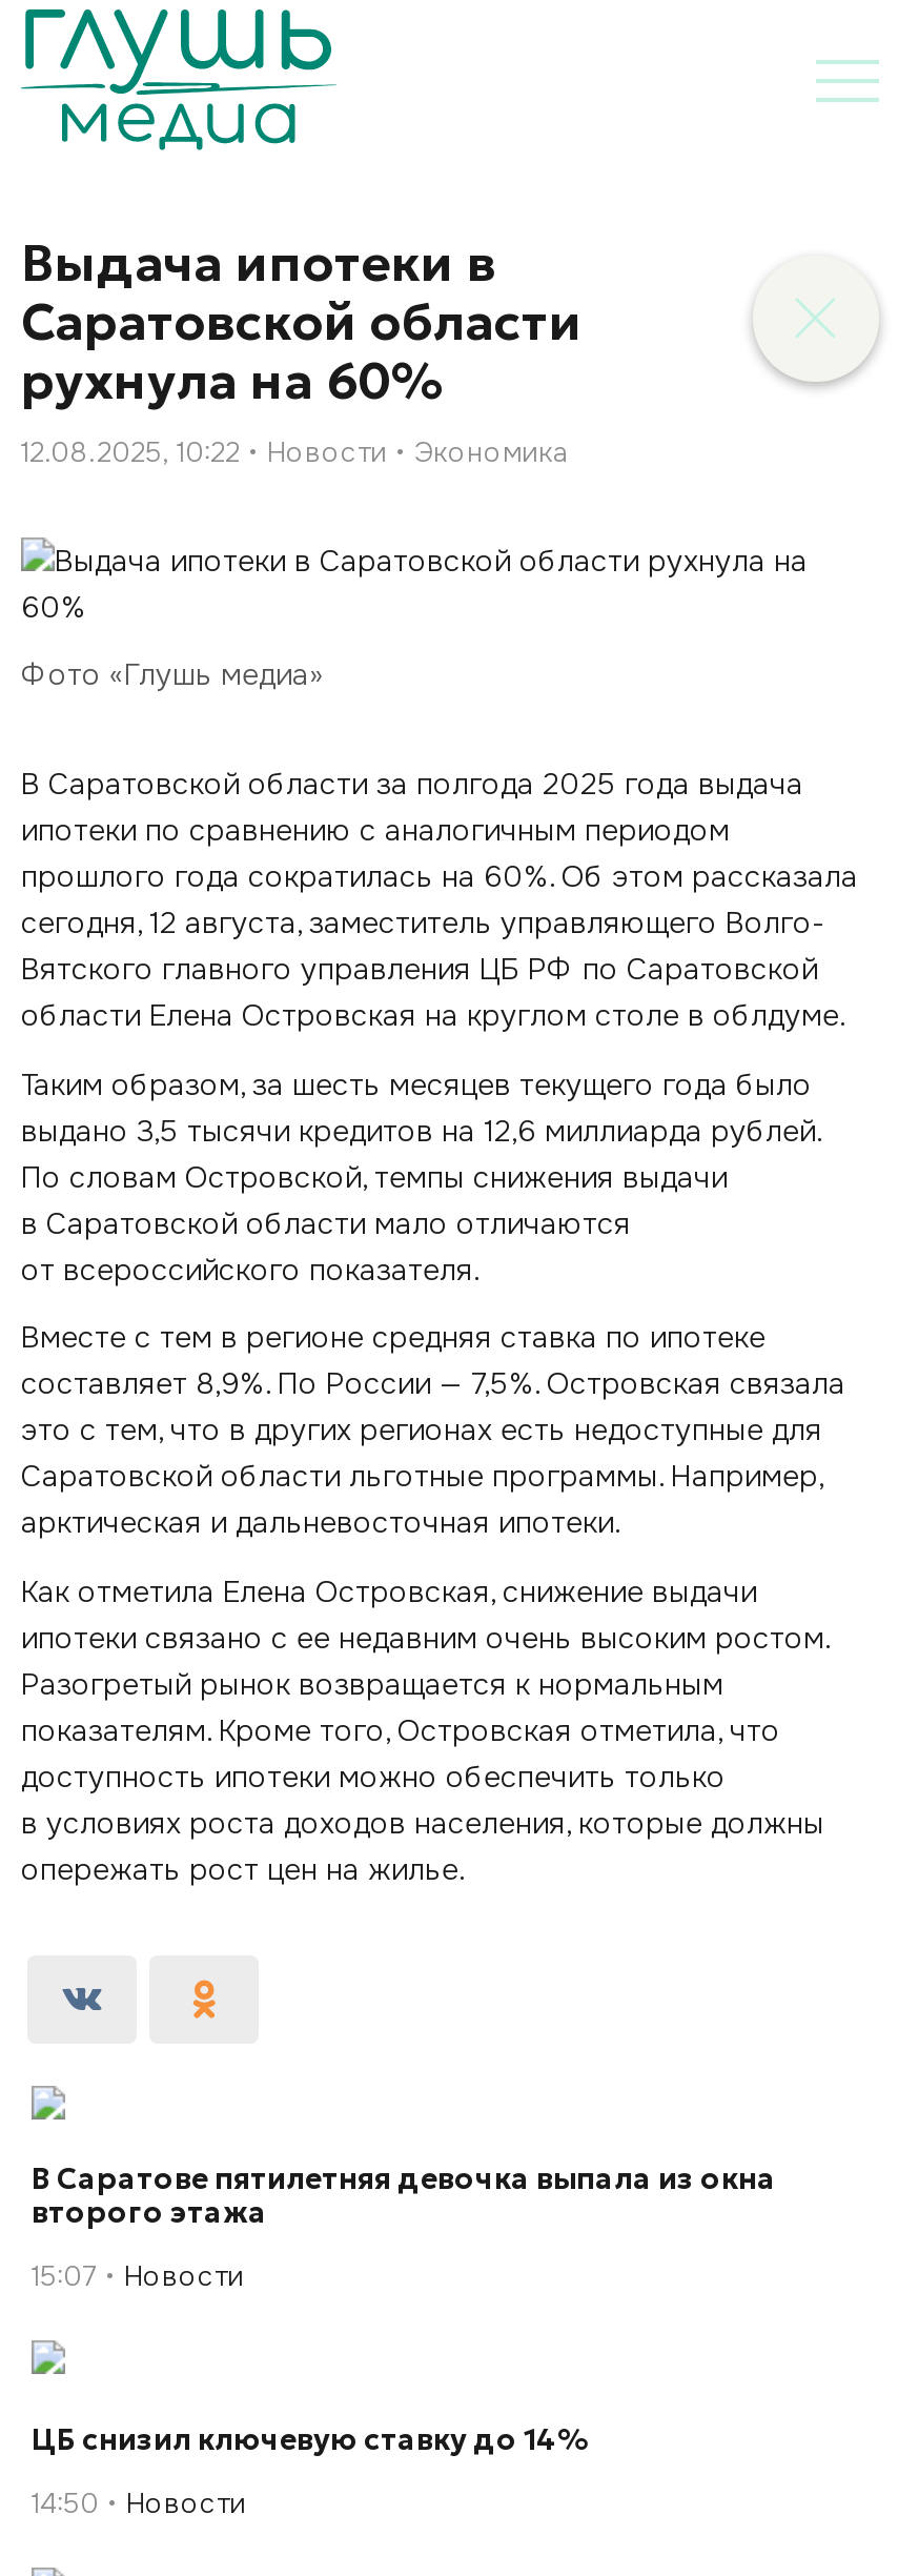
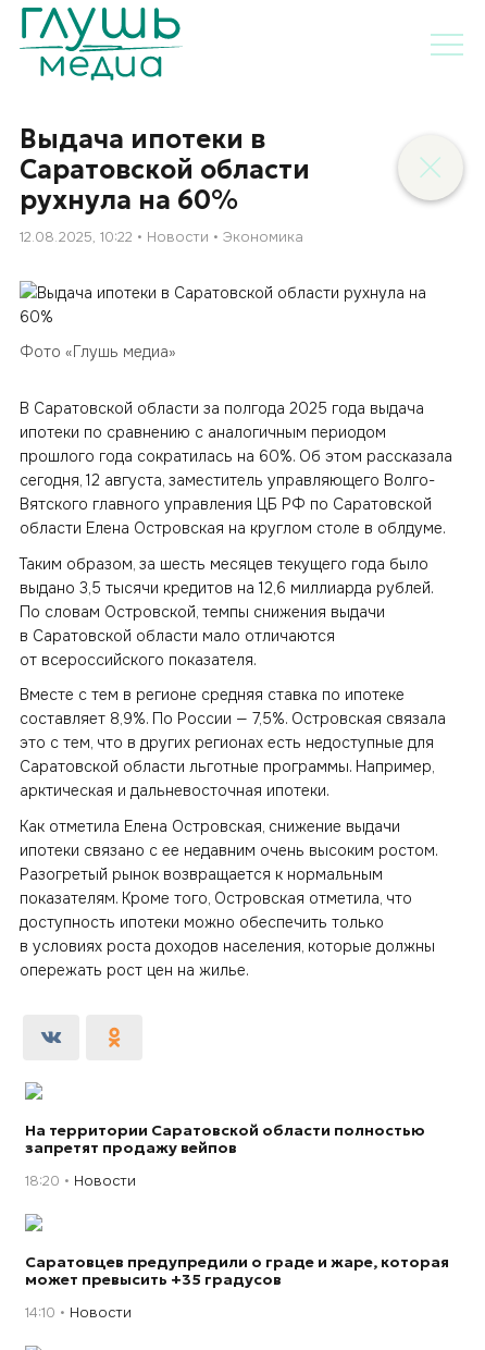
- В Саратове пятилетняя девочка выпала из окна
- второго этажа
+ На территории Саратовской области полностью
+ запретят продажу вейпов

- 15:07 Новости
+ 18:20 Новости

- ЦБ снизил ключевую ставку до 14%
+ Саратовцев предупредили о граде и жаре, которая
+ может превысить +35 градусов

- 14:50 Новости
+ 14:10 Новости
